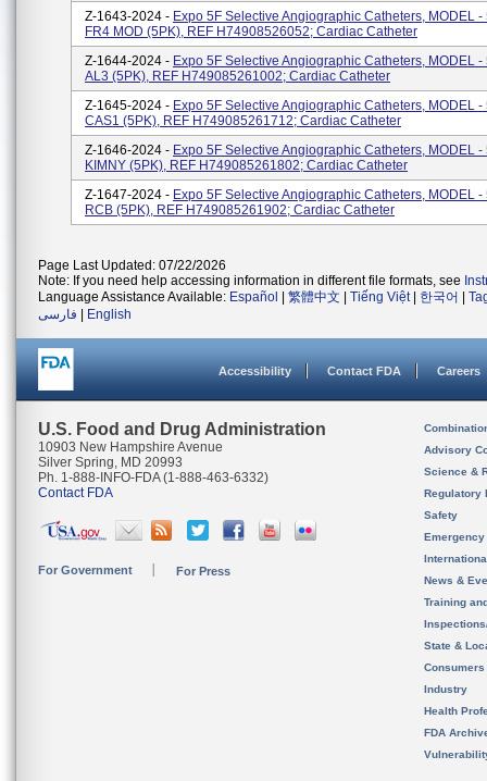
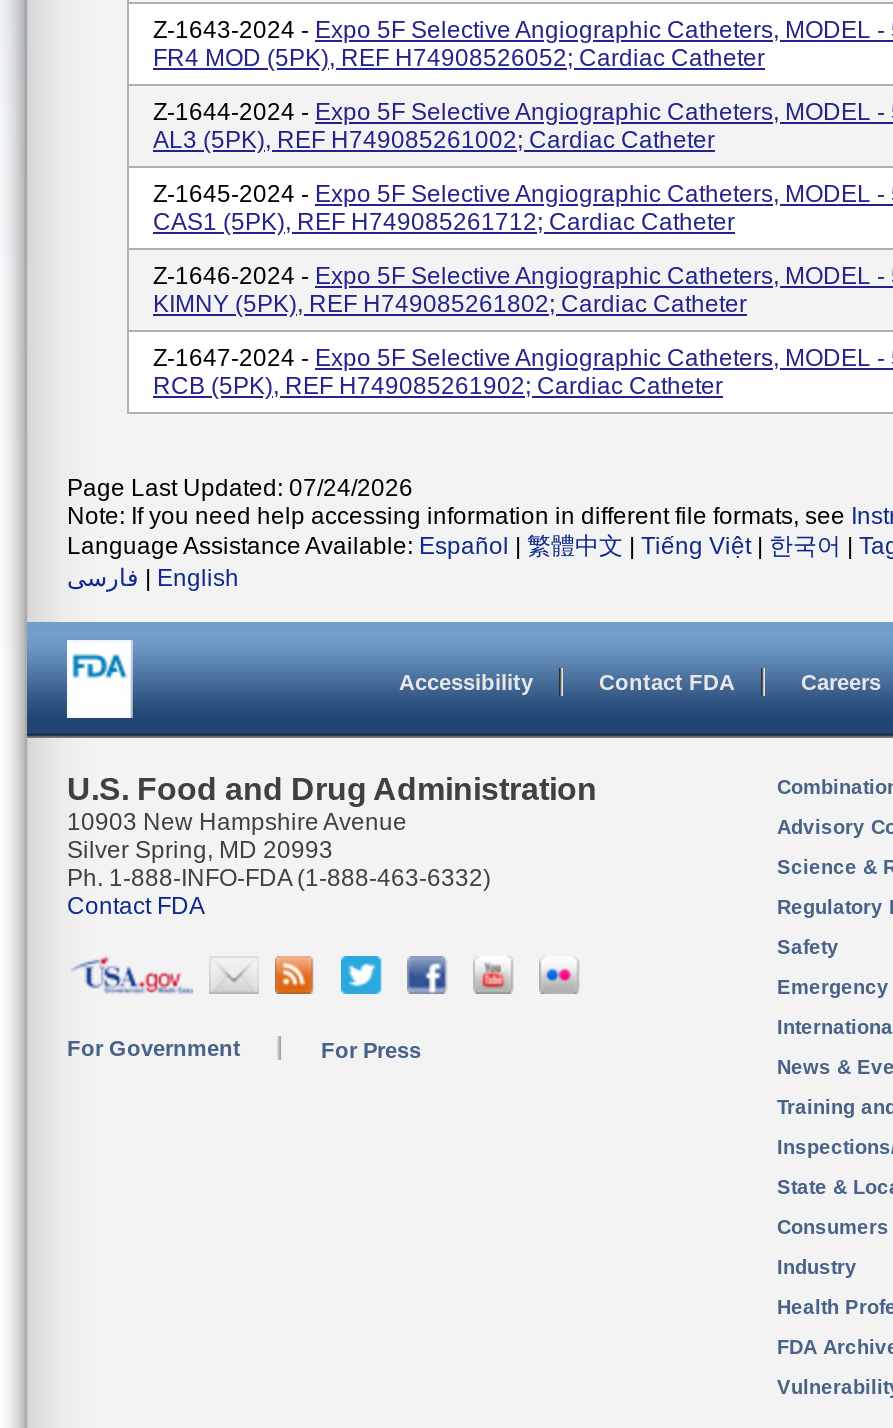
- Page Last Updated: 07/22/2026
+ Page Last Updated: 07/24/2026
